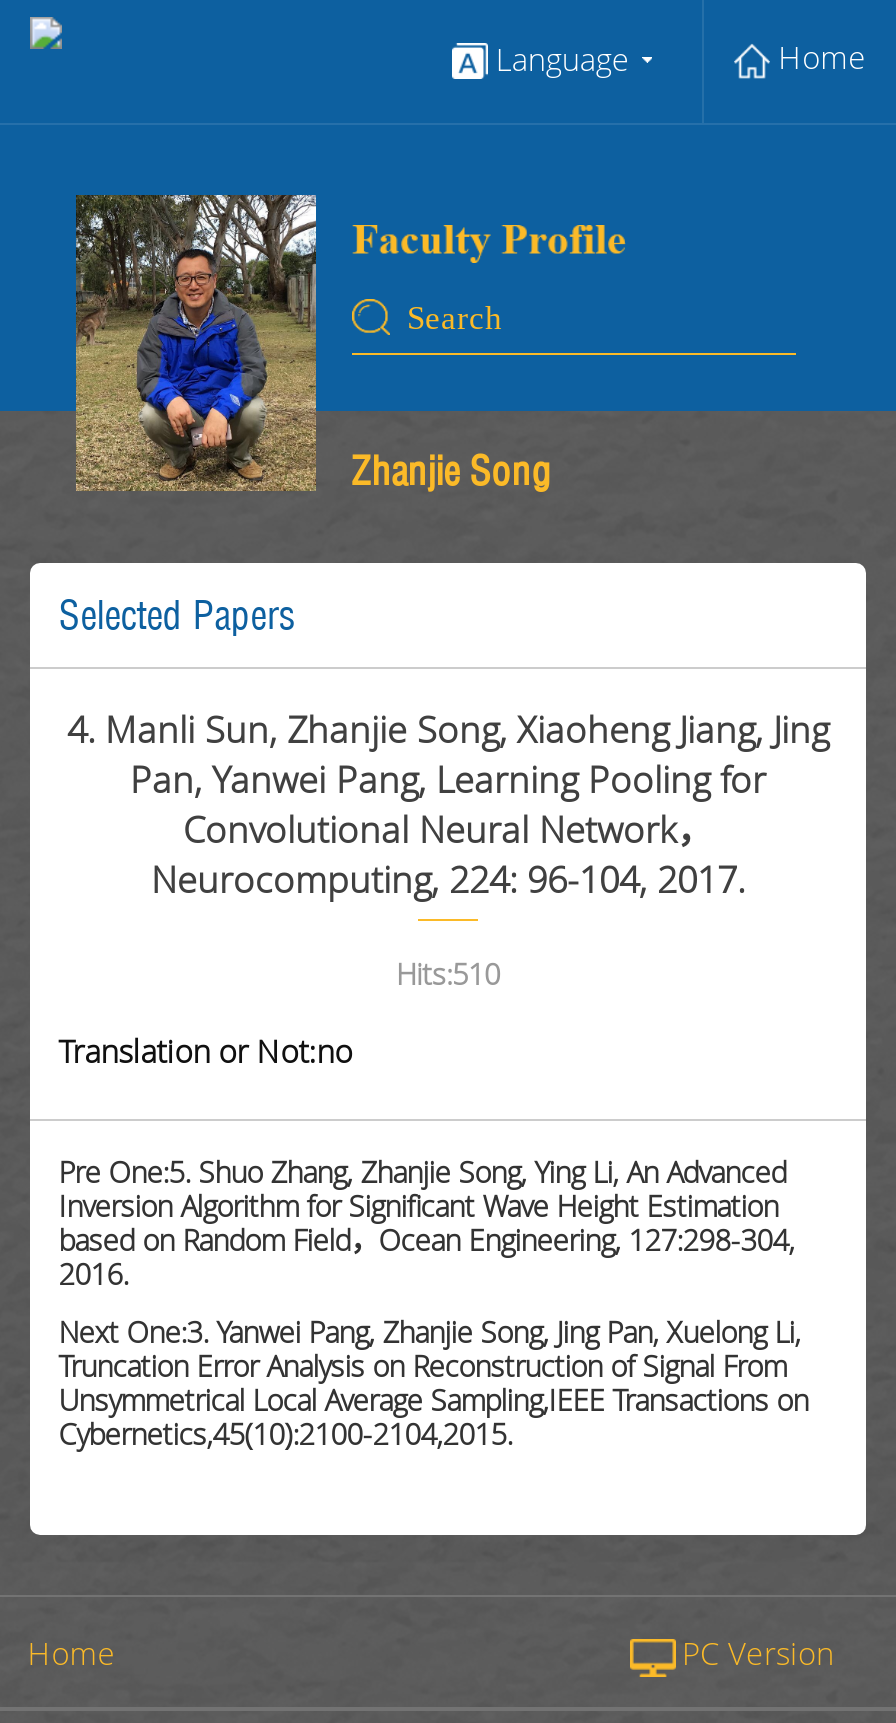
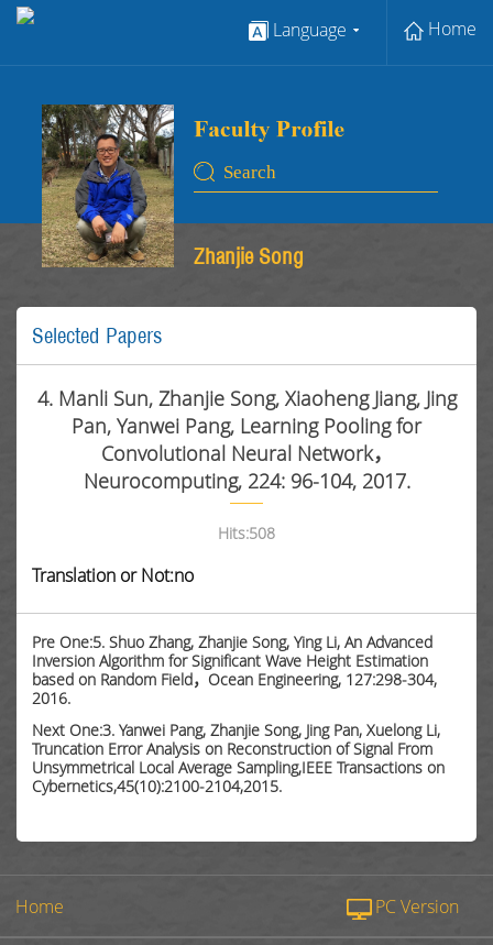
- Hits:510
+ Hits:508
